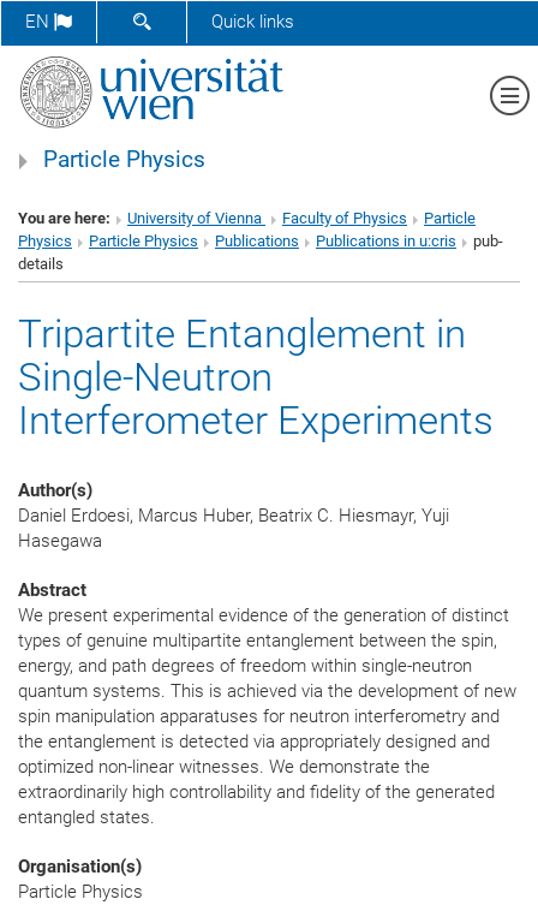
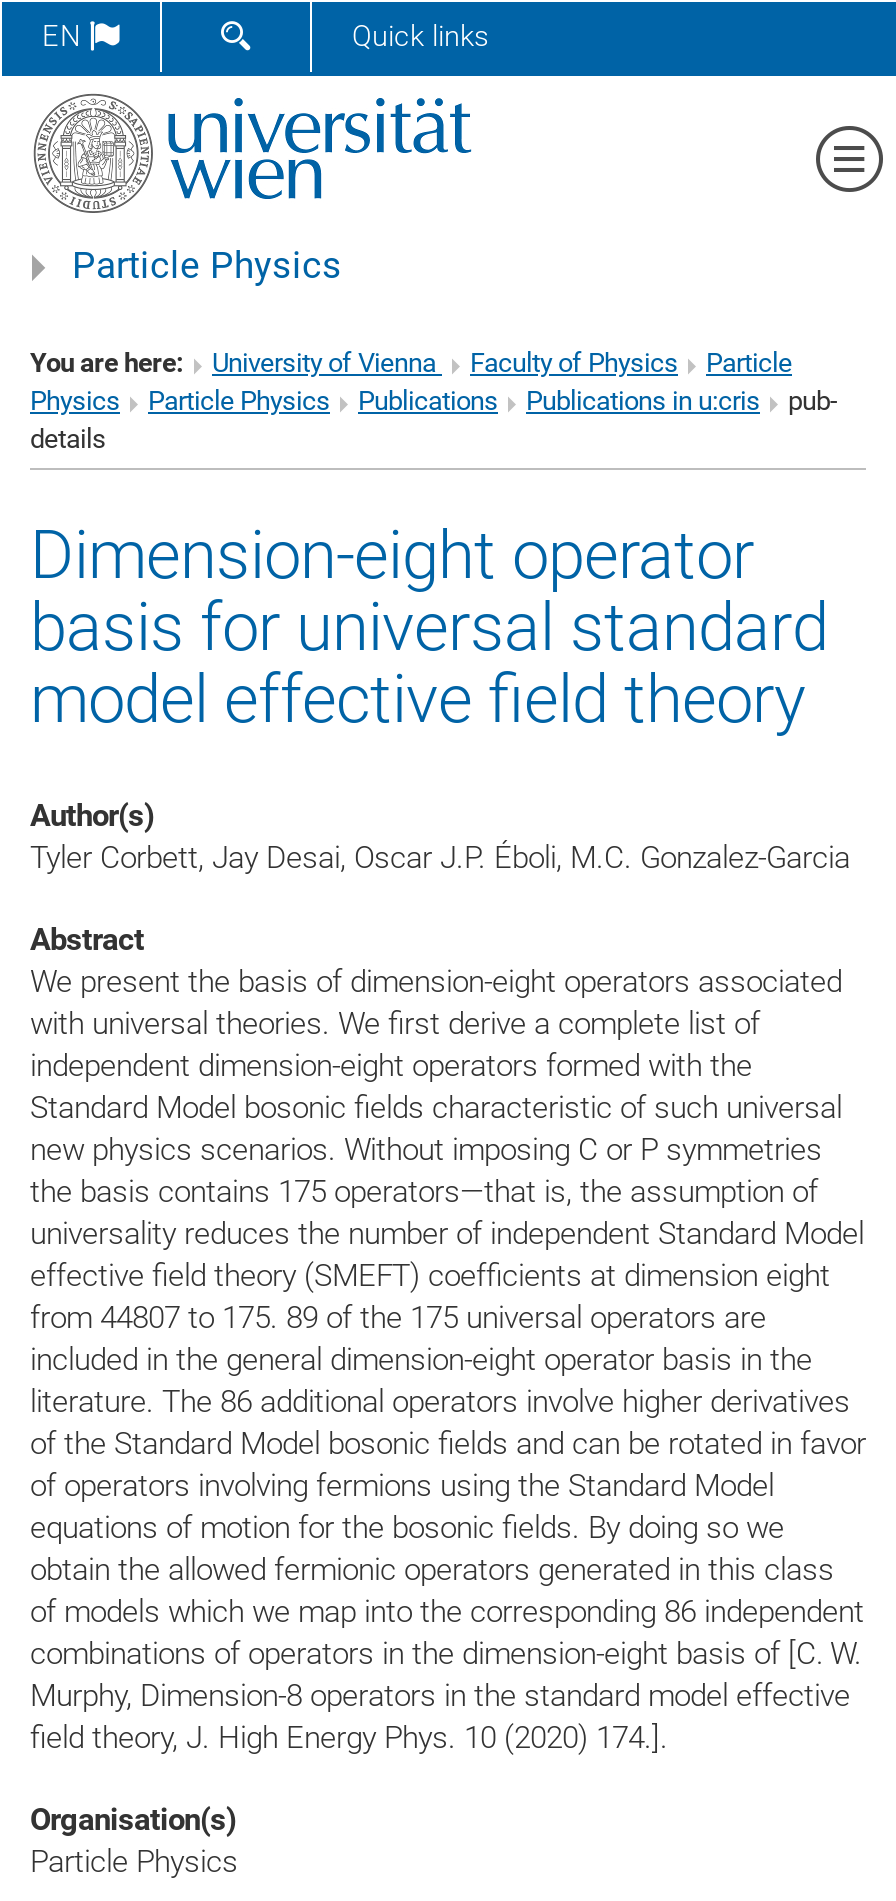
- Tripartite Entanglement in
- Single-Neutron
- Interferometer Experiments
+ Dimension-eight operator
+ basis for universal standard
+ model effective field theory

- Daniel Erdoesi, Marcus Huber, Beatrix C. Hiesmayr, Yuji
- Hasegawa
+ Tyler Corbett, Jay Desai, Oscar J.P. Éboli, M.C. Gonzalez-Garcia

moved up: Abstract

- We present experimental evidence of the generation of distinct
- types of genuine multipartite entanglement between the spin,
- energy, and path degrees of freedom within single-neutron
- quantum systems. This is achieved via the development of new
- spin manipulation apparatuses for neutron interferometry and
- the entanglement is detected via appropriately designed and
- optimized non-linear witnesses. We demonstrate the
- extraordinarily high controllability and fidelity of the generated
- entangled states.
+ We present the basis of dimension-eight operators associated
+ with universal theories. We first derive a complete list of
+ independent dimension-eight operators formed with the
+ Standard Model bosonic fields characteristic of such universal
+ new physics scenarios. Without imposing C or P symmetries
+ the basis contains 175 operators—that is, the assumption of
+ universality reduces the number of independent Standard Model
+ effective field theory (SMEFT) coefficients at dimension eight
+ from 44807 to 175. 89 of the 175 universal operators are
+ included in the general dimension-eight operator basis in the
+ literature. The 86 additional operators involve higher derivatives
+ of the Standard Model bosonic fields and can be rotated in favor
+ of operators involving fermions using the Standard Model
+ equations of motion for the bosonic fields. By doing so we
+ obtain the allowed fermionic operators generated in this class
+ of models which we map into the corresponding 86 independent
+ combinations of operators in the dimension-eight basis of [C. W.
+ Murphy, Dimension-8 operators in the standard model effective
+ field theory, J. High Energy Phys. 10 (2020) 174.].
